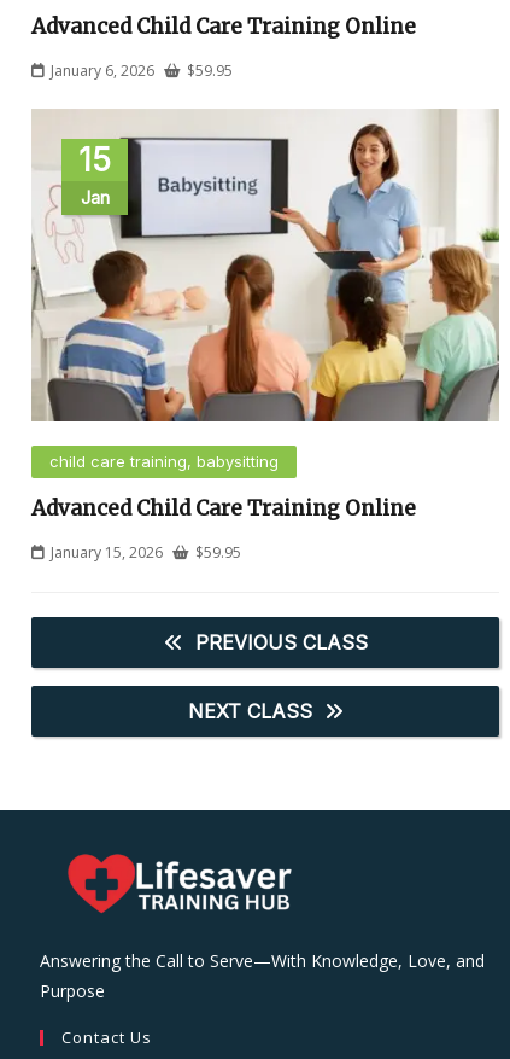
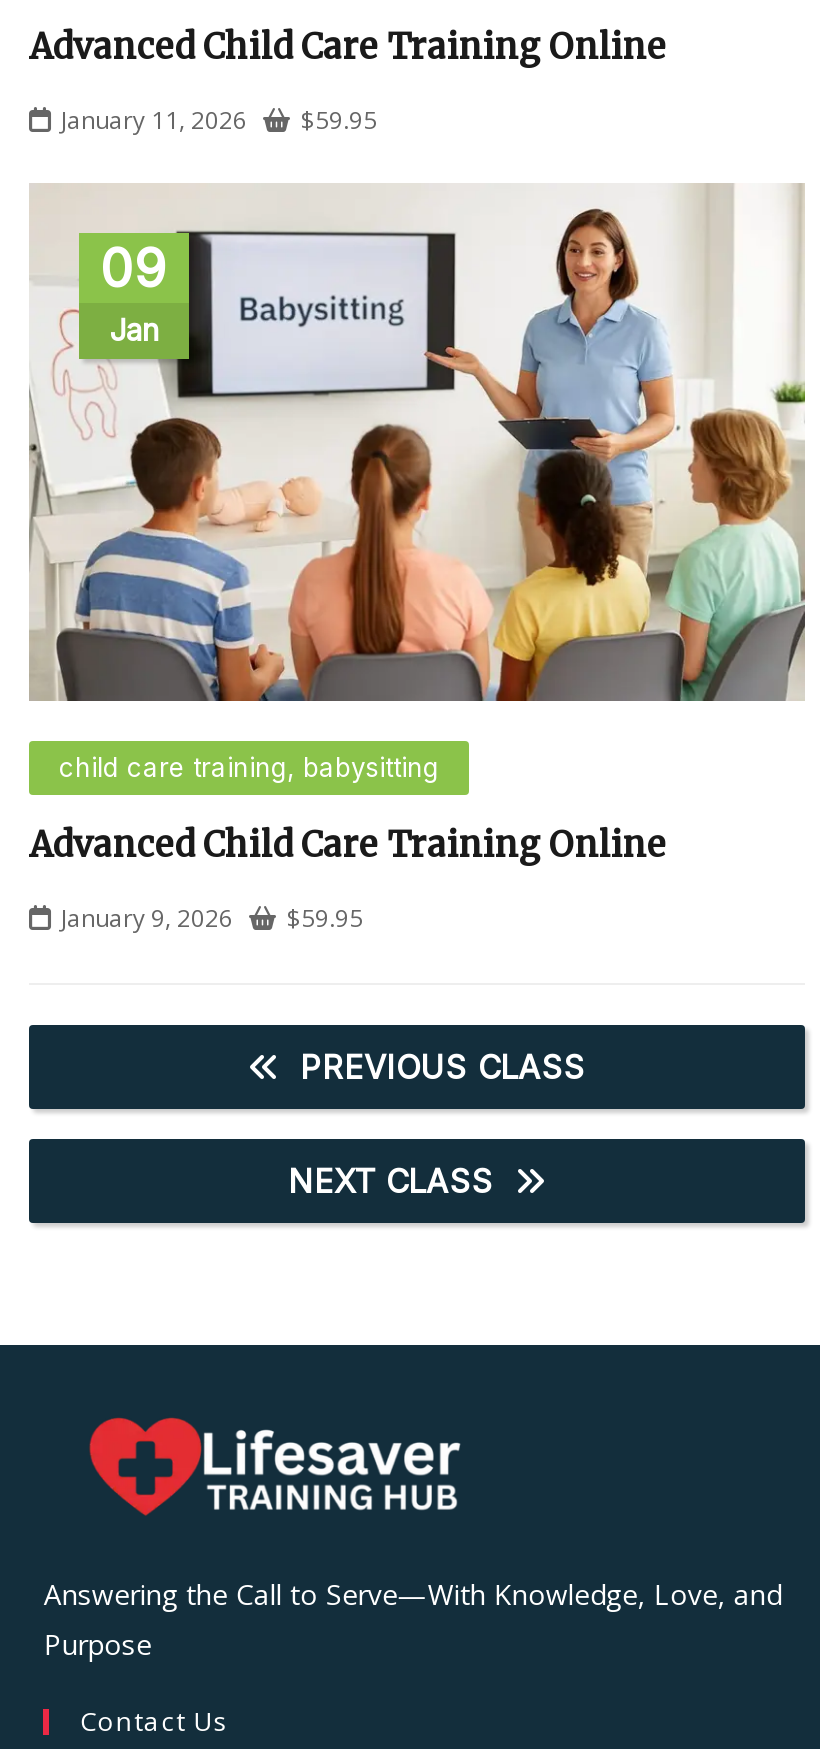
- January 6, 2026 $59.95
+ January 11, 2026 $59.95

- 15
+ 09

- January 15, 2026 $59.95
+ January 9, 2026 $59.95
